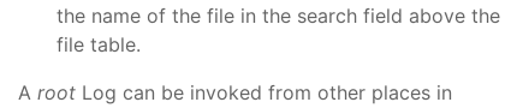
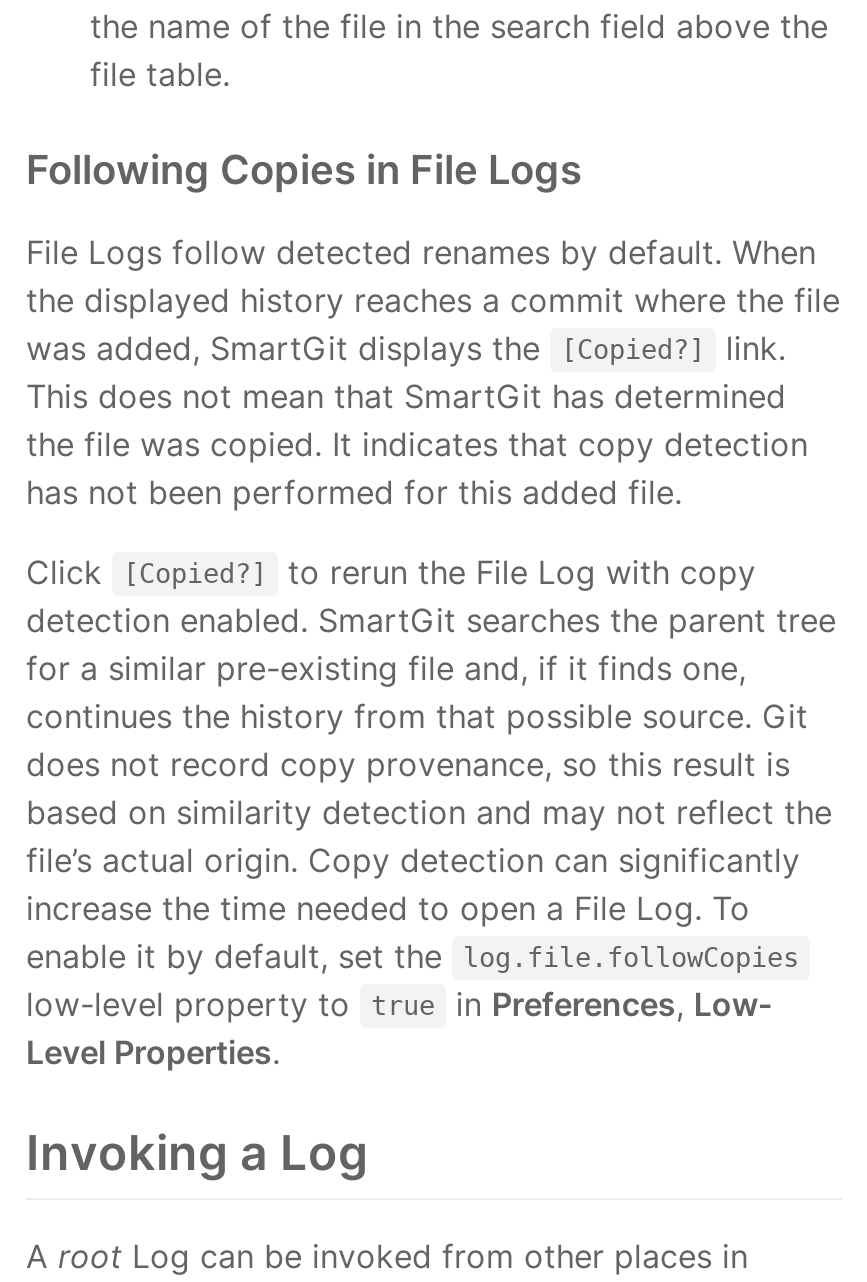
+ Following Copies in File Logs
+ File Logs follow detected renames by default. When
+ the displayed history reaches a commit where the file
+ was added, SmartGit displays the [Copied?] link.
+ This does not mean that SmartGit has determined
+ the file was copied. It indicates that copy detection
+ has not been performed for this added file.
+ Click [Copied?] to rerun the File Log with copy
+ detection enabled. SmartGit searches the parent tree
+ for a similar pre-existing file and, if it finds one,
+ continues the history from that possible source. Git
+ does not record copy provenance, so this result is
+ based on similarity detection and may not reflect the
+ file’s actual origin. Copy detection can significantly
+ increase the time needed to open a File Log. To
+ enable it by default, set the log.file.followCopies
+ low-level property to true in Preferences, Low-
+ Level Properties.
+ Invoking a Log
